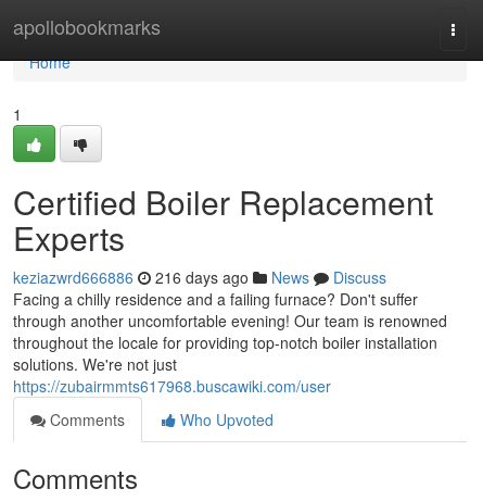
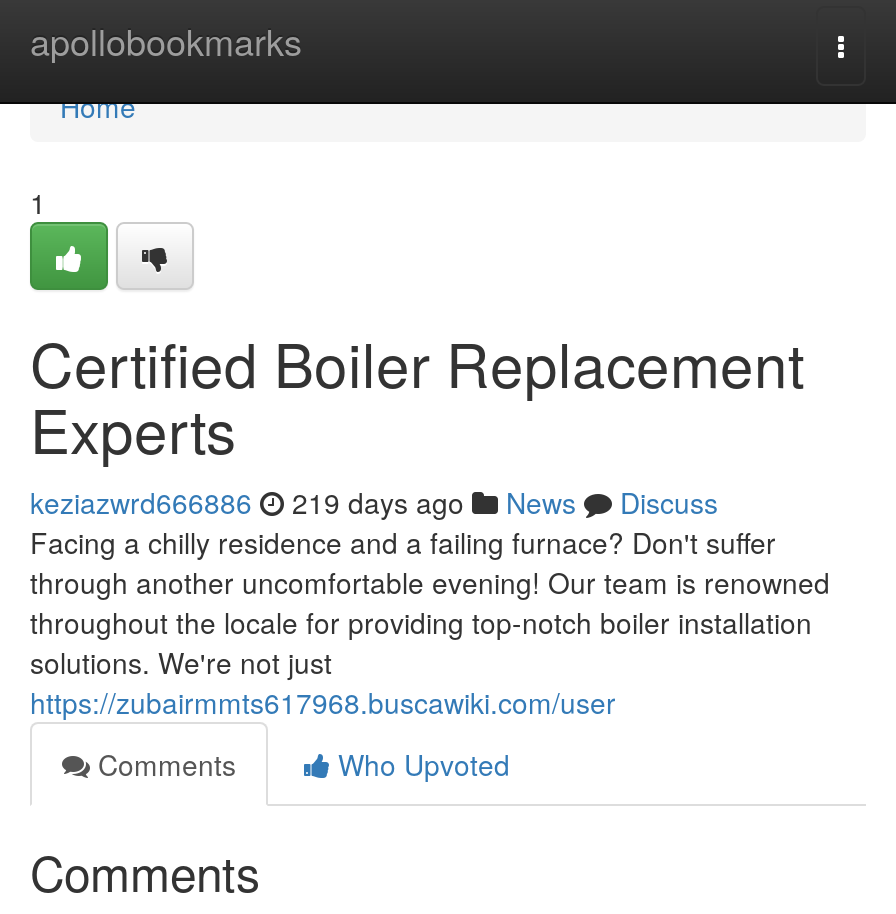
- keziazwrd666886 216 days ago News Discuss
+ keziazwrd666886 219 days ago News Discuss
